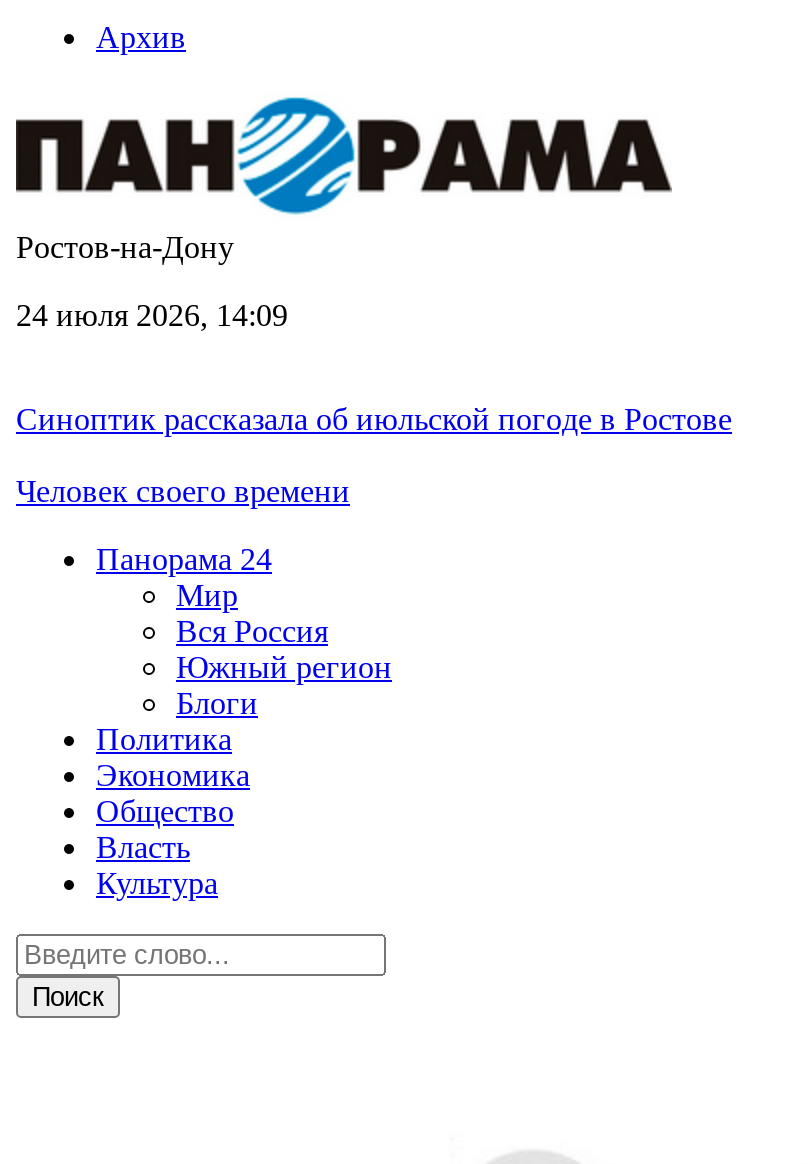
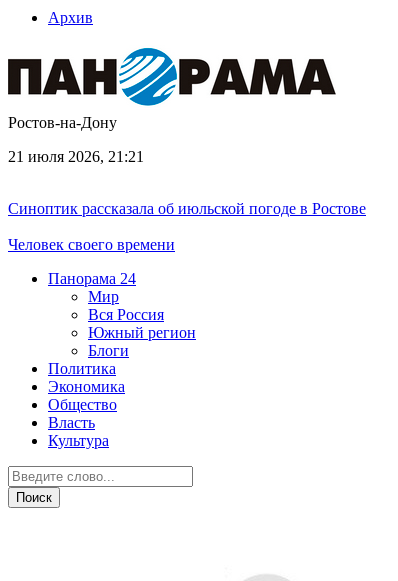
- 24 июля 2026, 14:09
+ 21 июля 2026, 21:21
